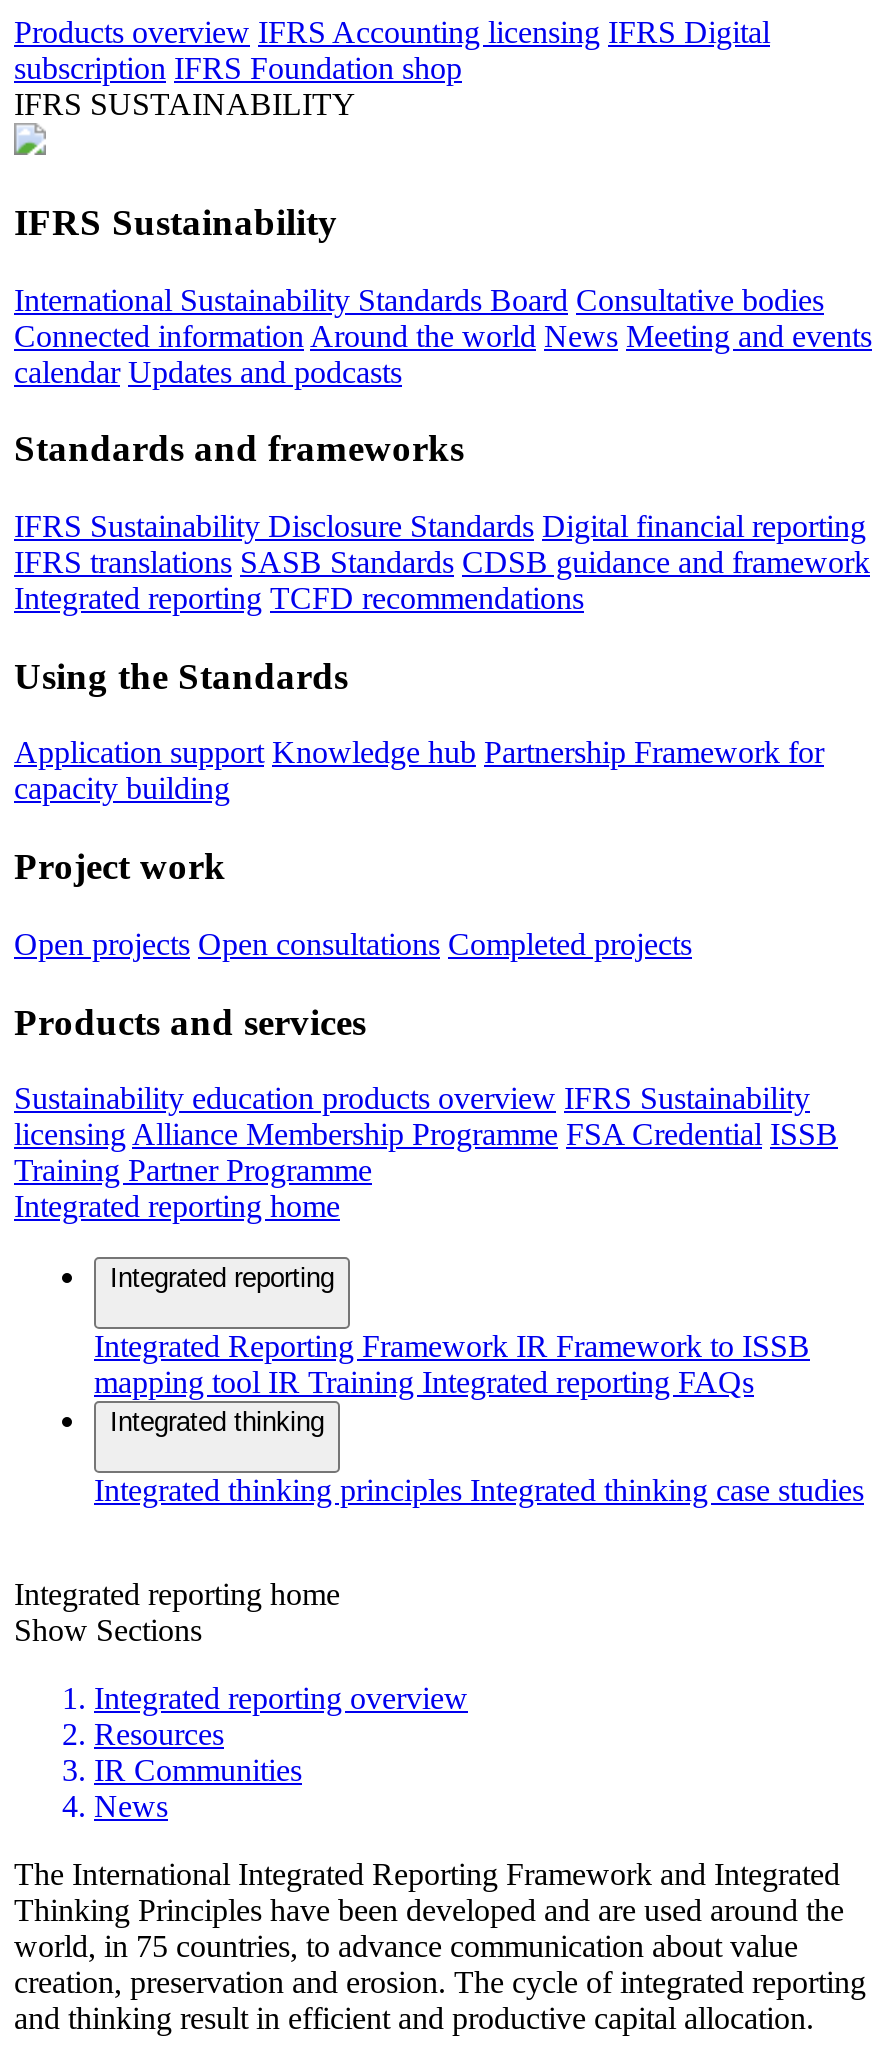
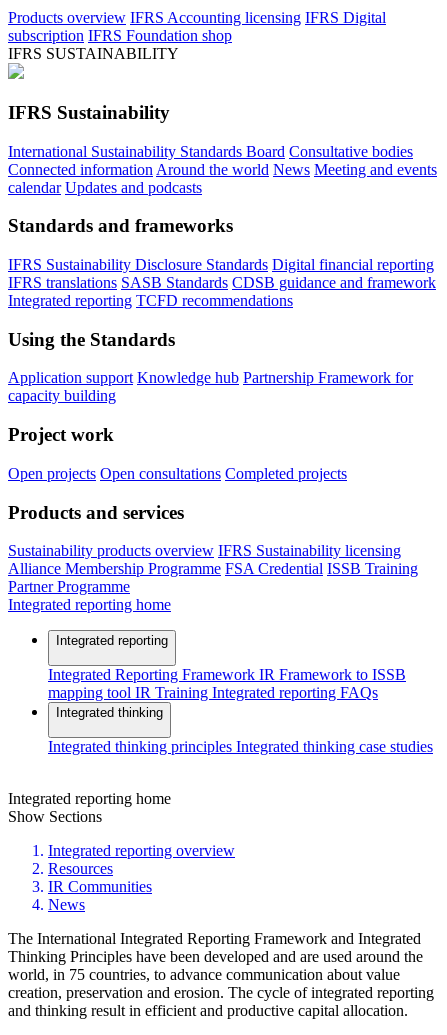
- Sustainability education products overview IFRS Sustainability
- licensing Alliance Membership Programme FSA Credential ISSB
- Training Partner Programme
+ Sustainability products overview IFRS Sustainability licensing
+ Alliance Membership Programme FSA Credential ISSB Training
+ Partner Programme
